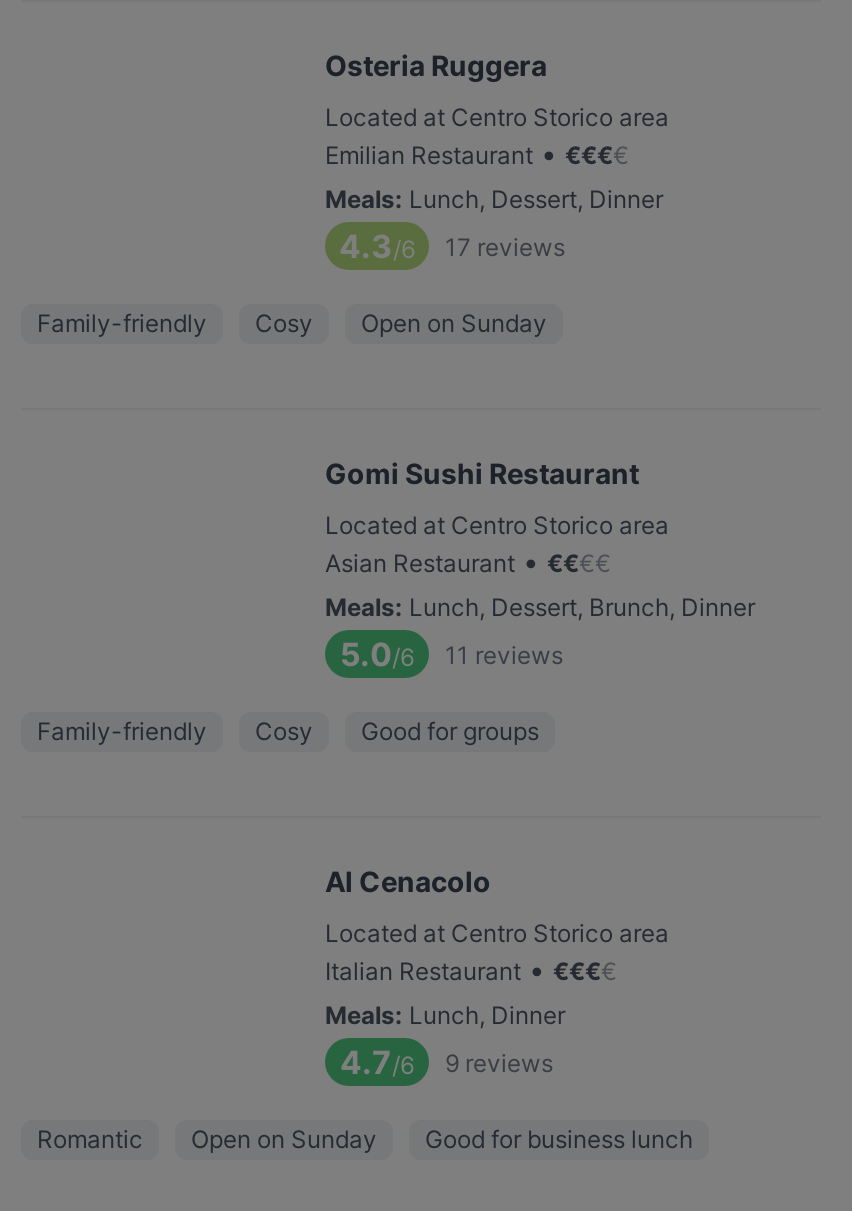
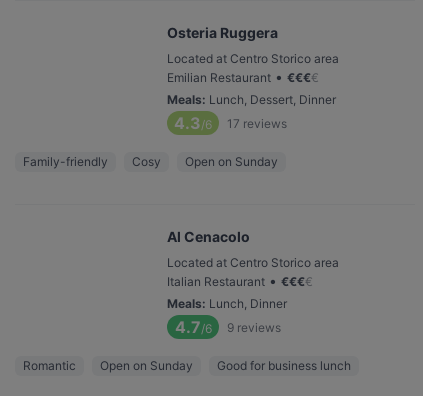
- Gomi Sushi Restaurant
- Located at Centro Storico area
- Asian Restaurant • €€€€
- Meals: Lunch, Dessert, Brunch, Dinner
- 5.0/6
- 11 reviews
- Family-friendly
- Cosy
- Good for groups
